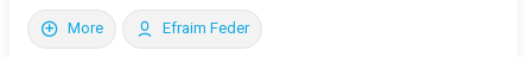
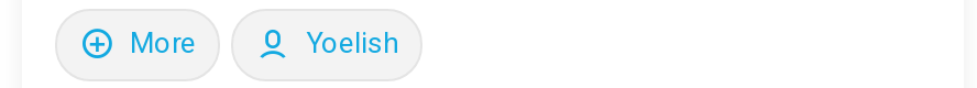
- Efraim Feder
+ Yoelish
